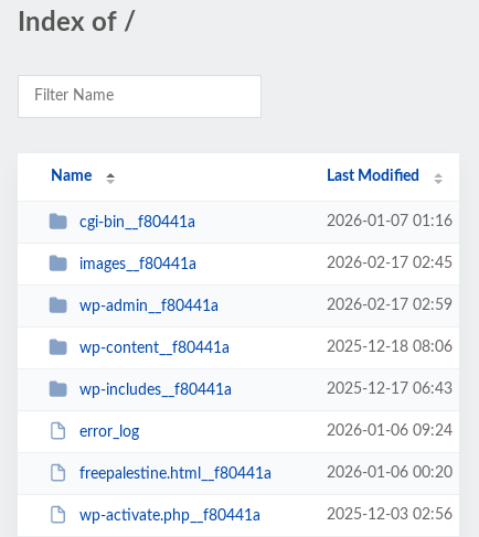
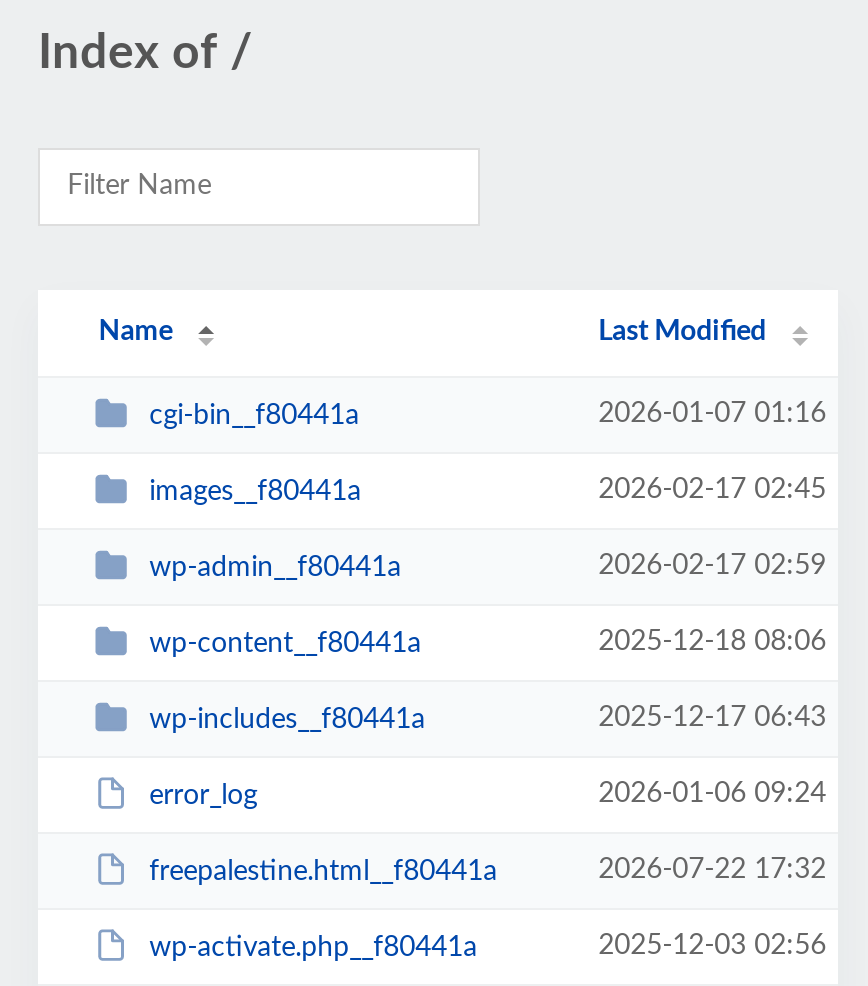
- 2026-01-06 00:20
+ 2026-07-22 17:32
